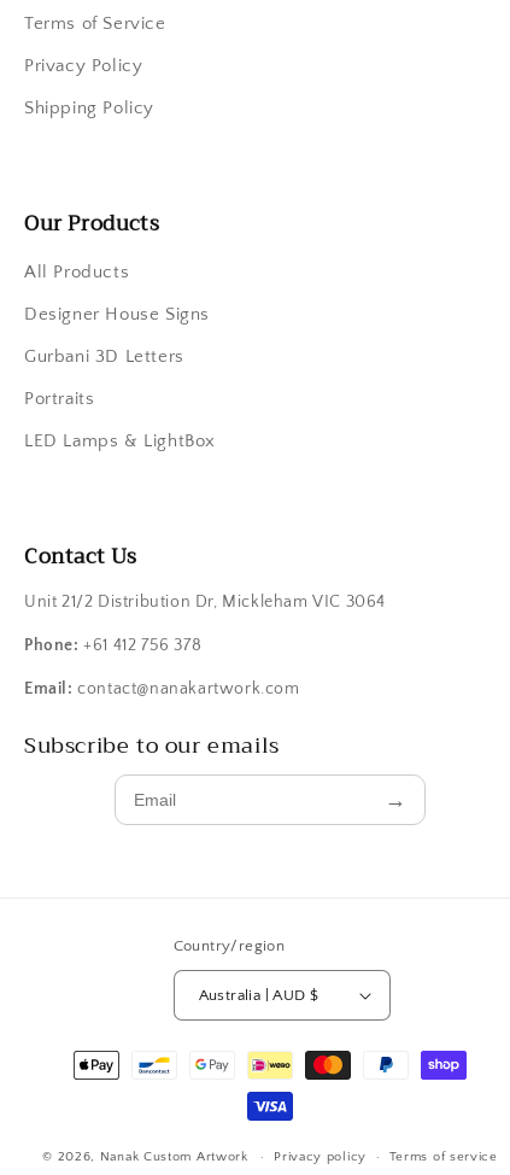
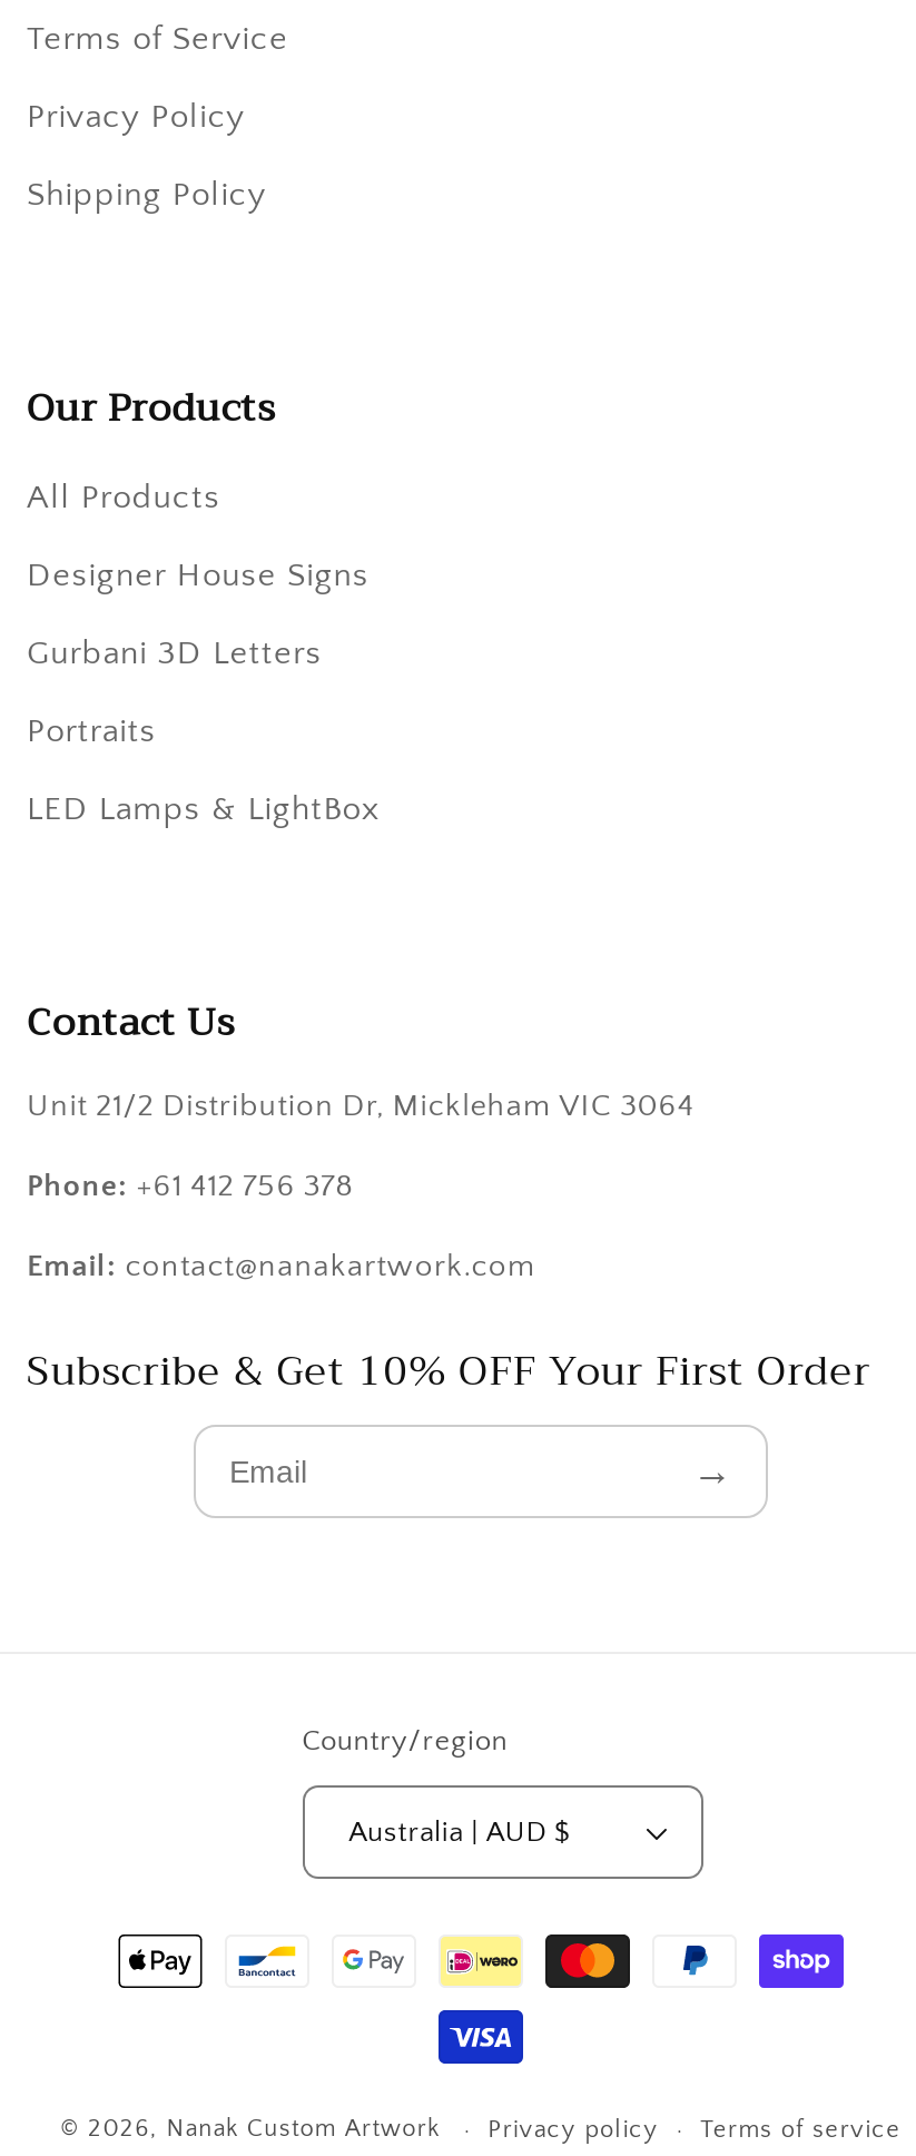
- Subscribe to our emails
+ Subscribe & Get 10% OFF Your First Order
